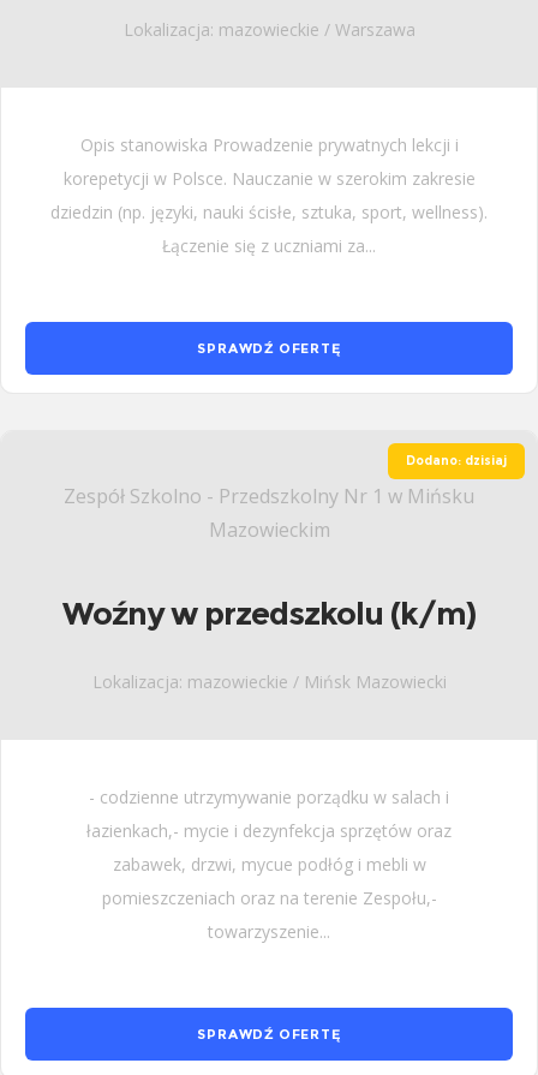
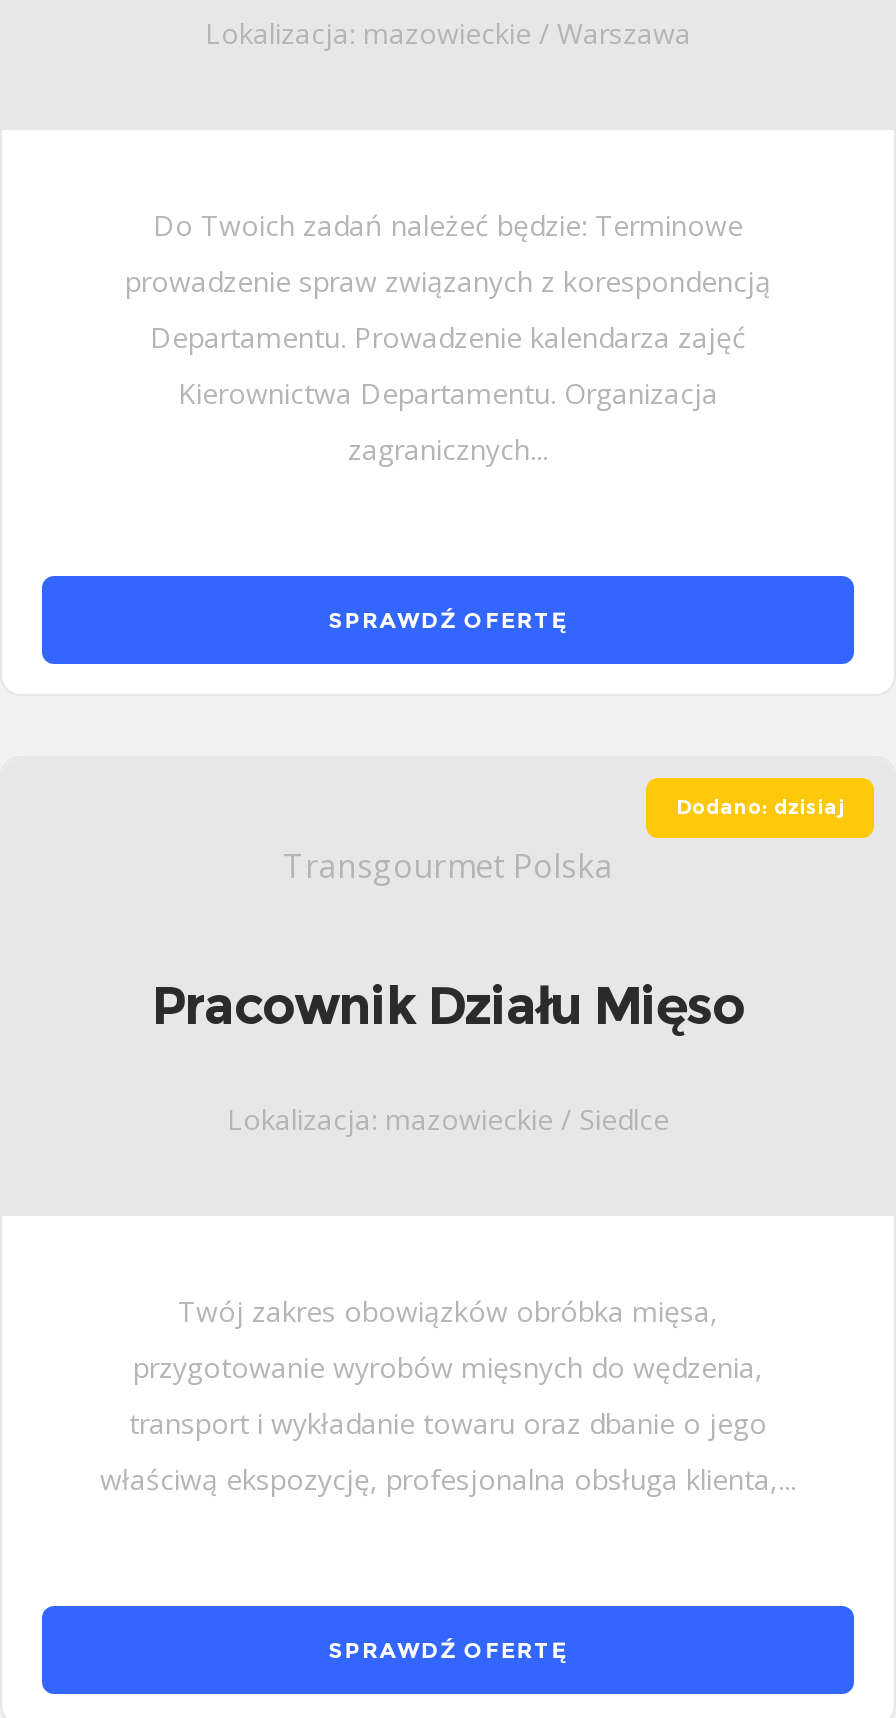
- Opis stanowiska Prowadzenie prywatnych lekcji i
- korepetycji w Polsce. Nauczanie w szerokim zakresie
- dziedzin (np. języki, nauki ścisłe, sztuka, sport, wellness).
- Łączenie się z uczniami za...
+ Do Twoich zadań należeć będzie: Terminowe
+ prowadzenie spraw związanych z korespondencją
+ Departamentu. Prowadzenie kalendarza zajęć
+ Kierownictwa Departamentu. Organizacja
+ zagranicznych...

moved down: SPRAWDŹ OFERTĘ | Dodano: dzisiaj

- Zespół Szkolno - Przedszkolny Nr 1 w Mińsku
- Mazowieckim
- Woźny w przedszkolu (k/m)
- Lokalizacja: mazowieckie / Mińsk Mazowiecki
+ Transgourmet Polska
+ Pracownik Działu Mięso
+ Lokalizacja: mazowieckie / Siedlce

- - codzienne utrzymywanie porządku w salach i
- łazienkach,- mycie i dezynfekcja sprzętów oraz
- zabawek, drzwi, mycue podłóg i mebli w
- pomieszczeniach oraz na terenie Zespołu,-
- towarzyszenie...
+ Twój zakres obowiązków obróbka mięsa,
+ przygotowanie wyrobów mięsnych do wędzenia,
+ transport i wykładanie towaru oraz dbanie o jego
+ właściwą ekspozycję, profesjonalna obsługa klienta,...
